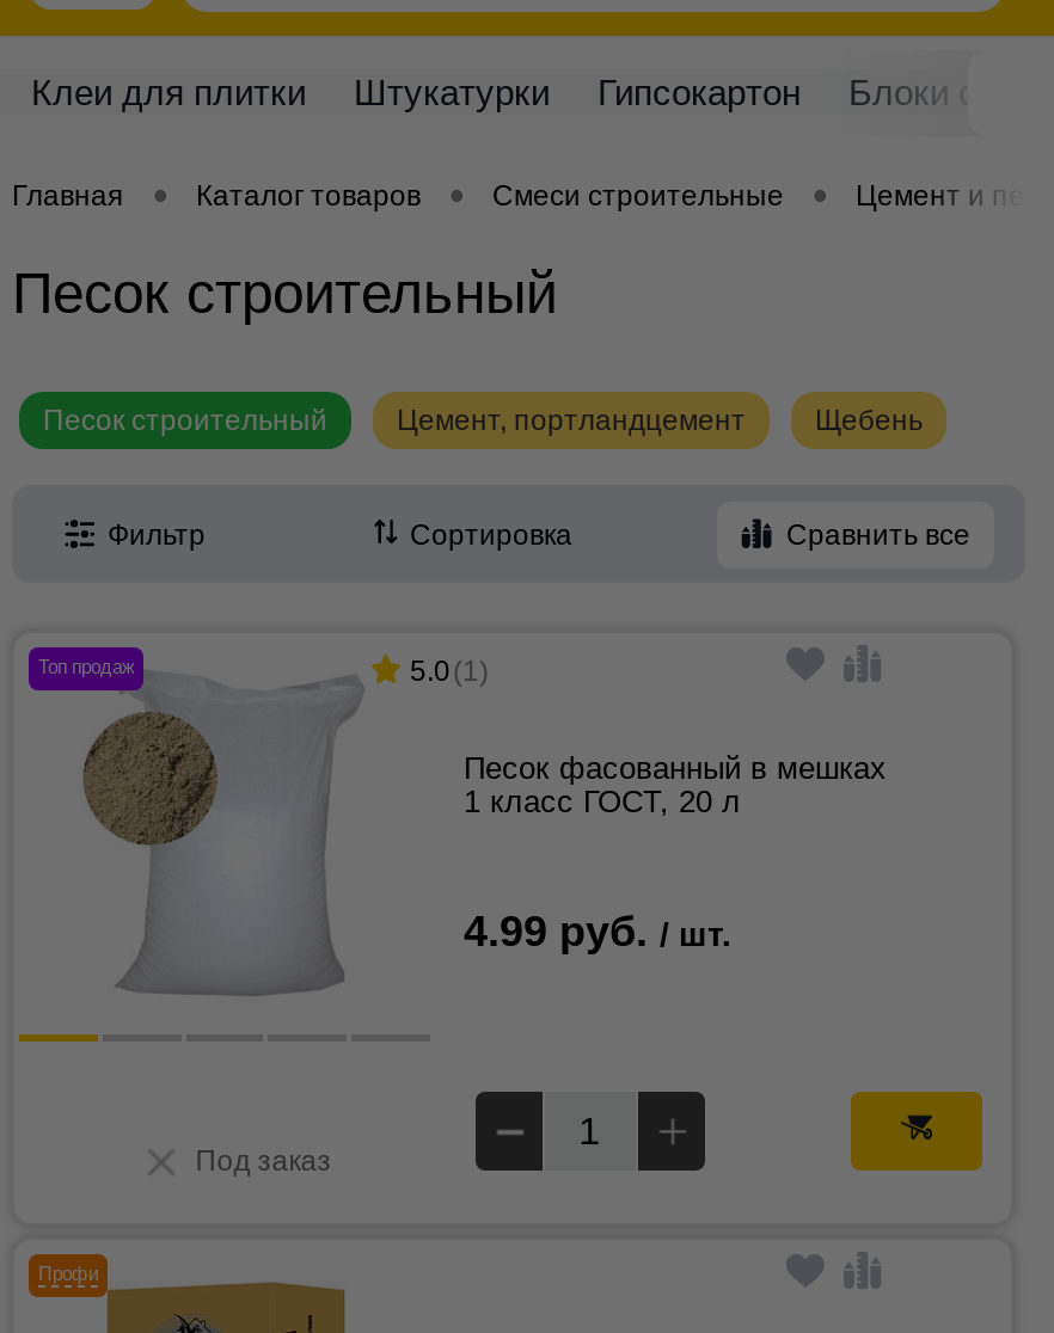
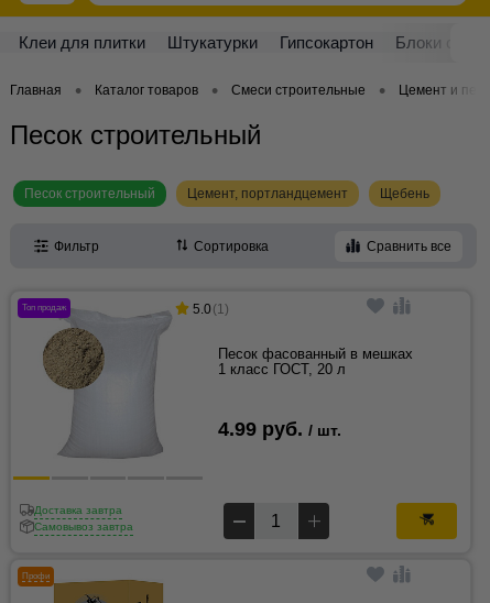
- Под заказ
+ Доставка завтра
+ Самовывоз завтра
